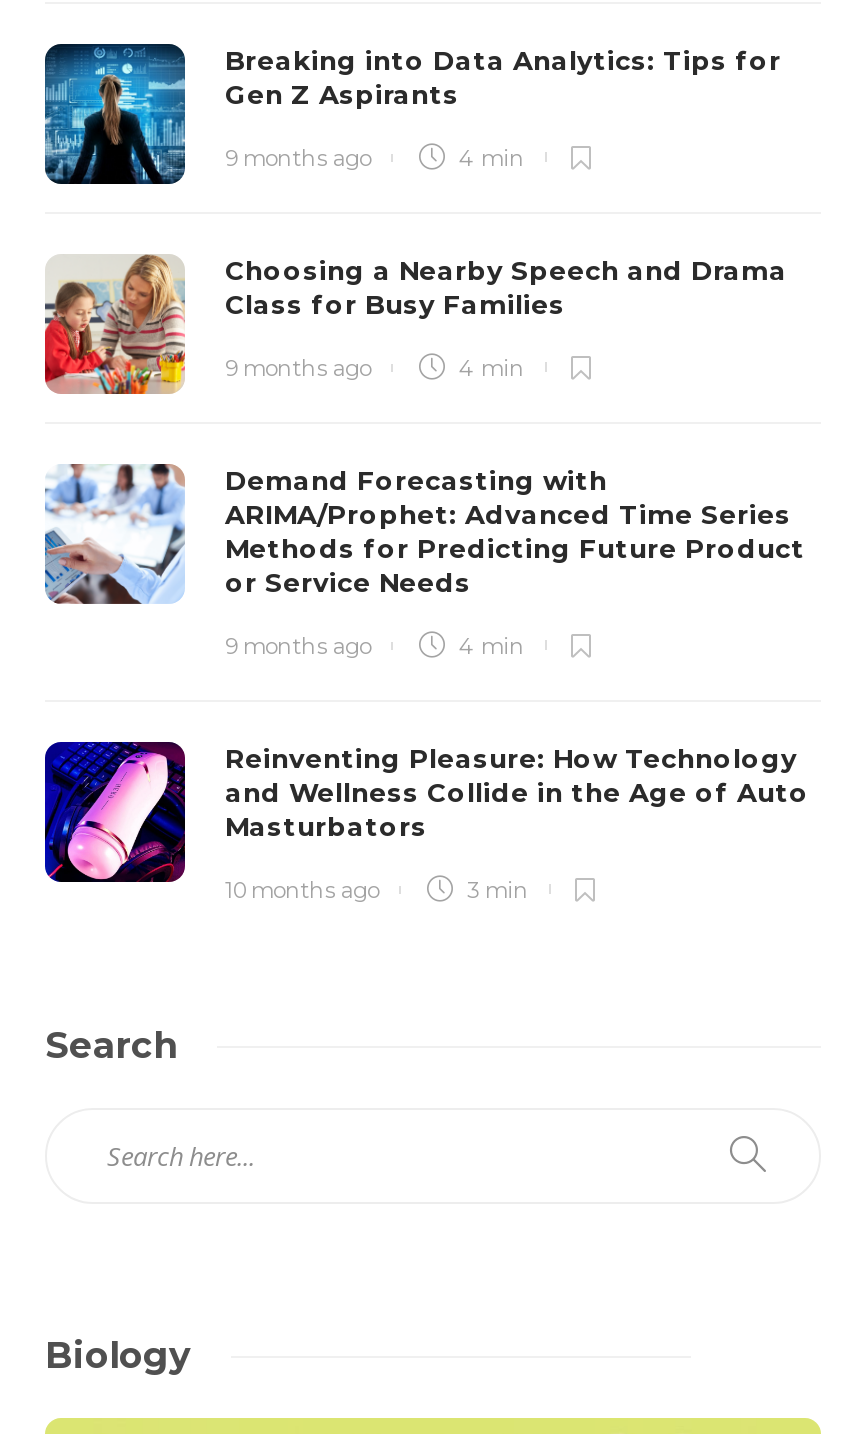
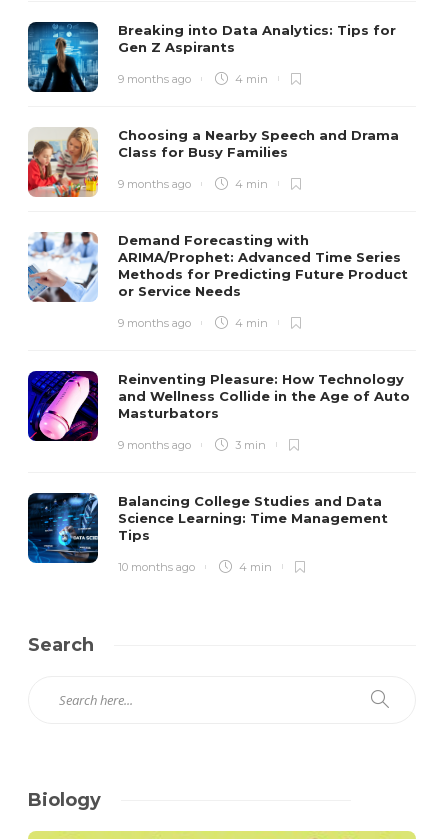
- 10 months ago
+ 9 months ago

+ [image]
+ Balancing College Studies and Data
+ Science Learning: Time Management
+ Tips
+ 10 months ago
+ 4 min
